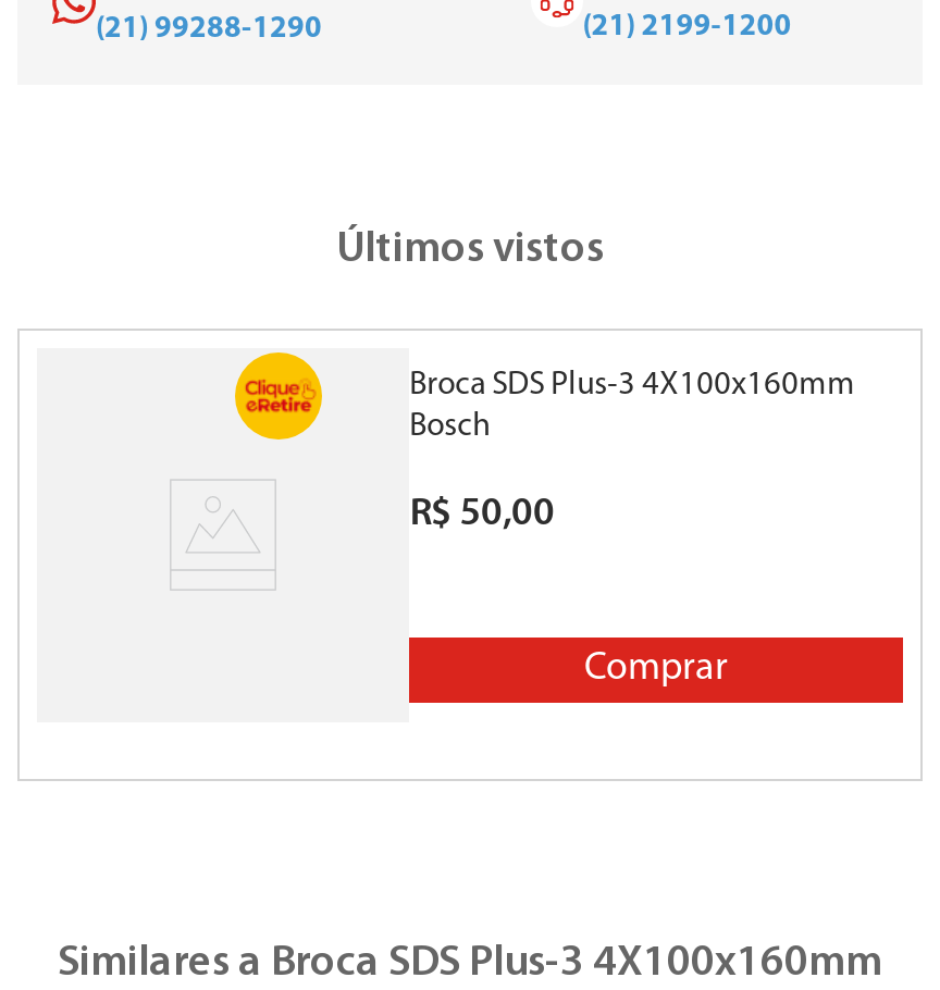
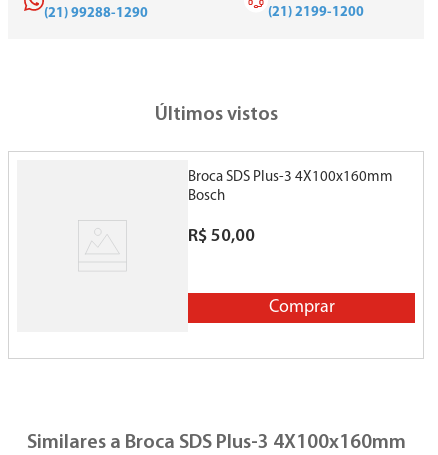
- [image]
